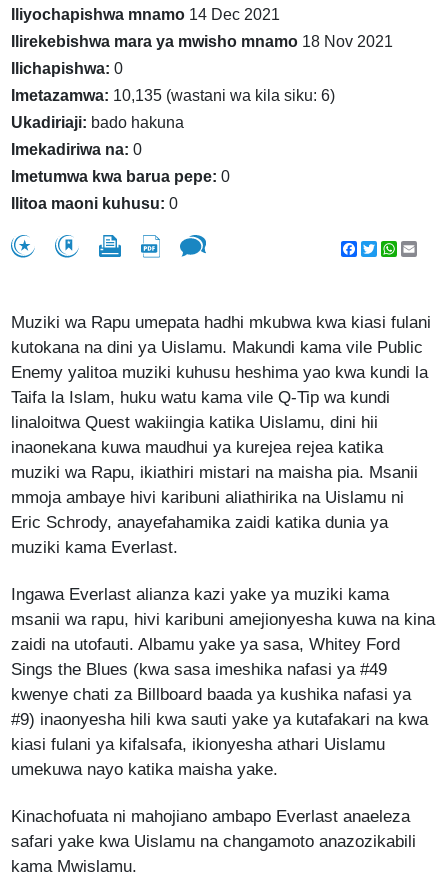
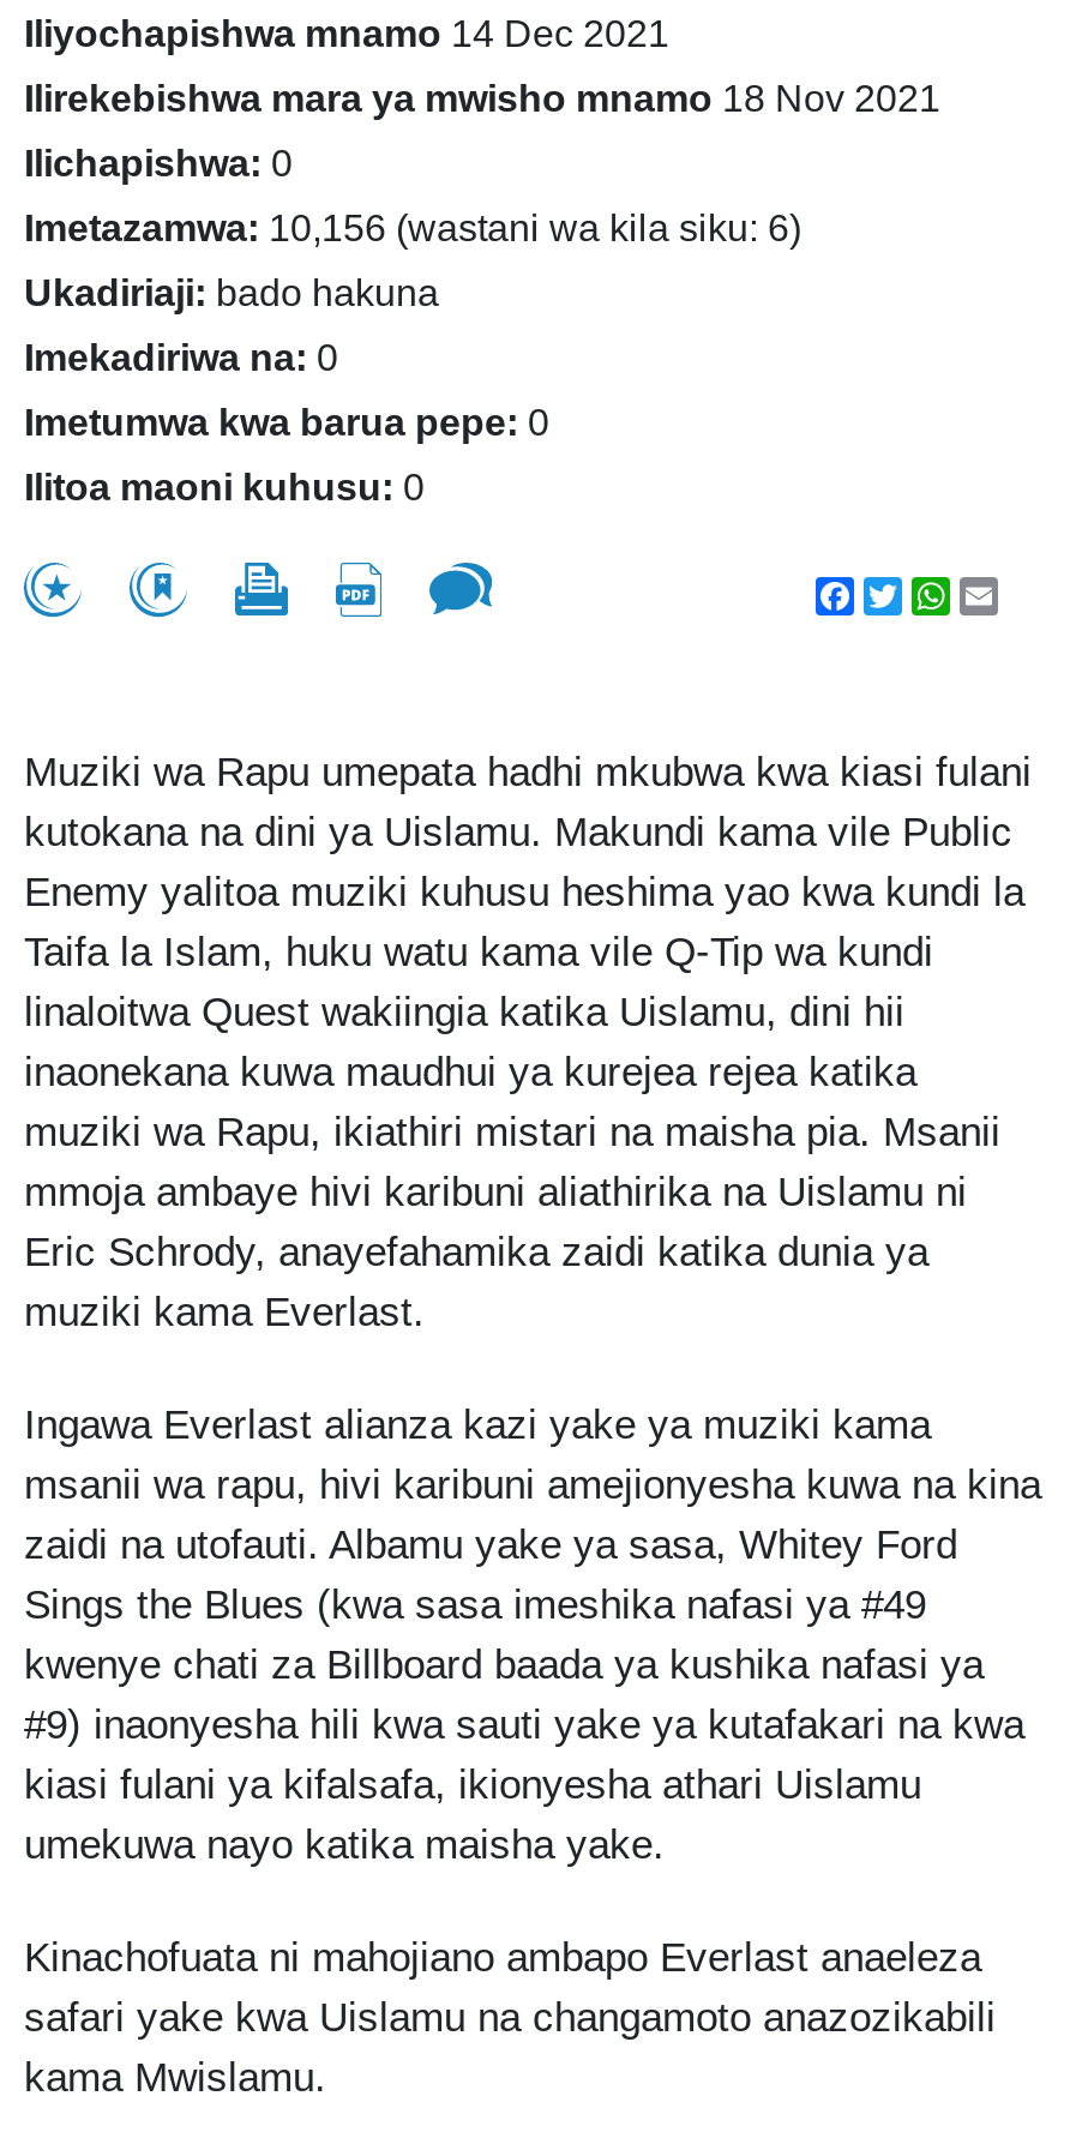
- Imetazamwa: 10,135 (wastani wa kila siku: 6)
+ Imetazamwa: 10,156 (wastani wa kila siku: 6)
